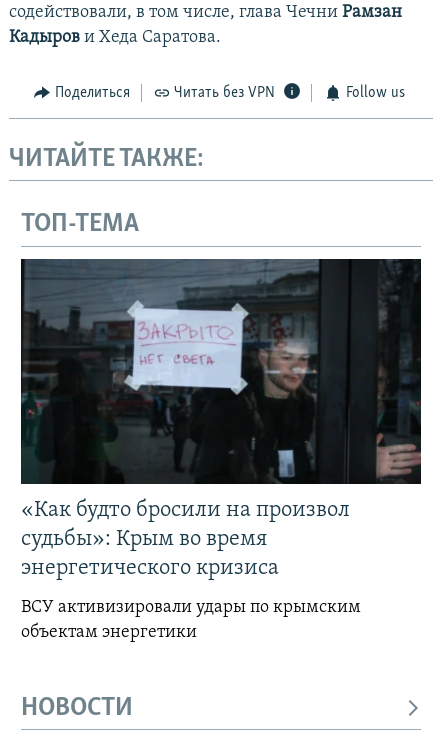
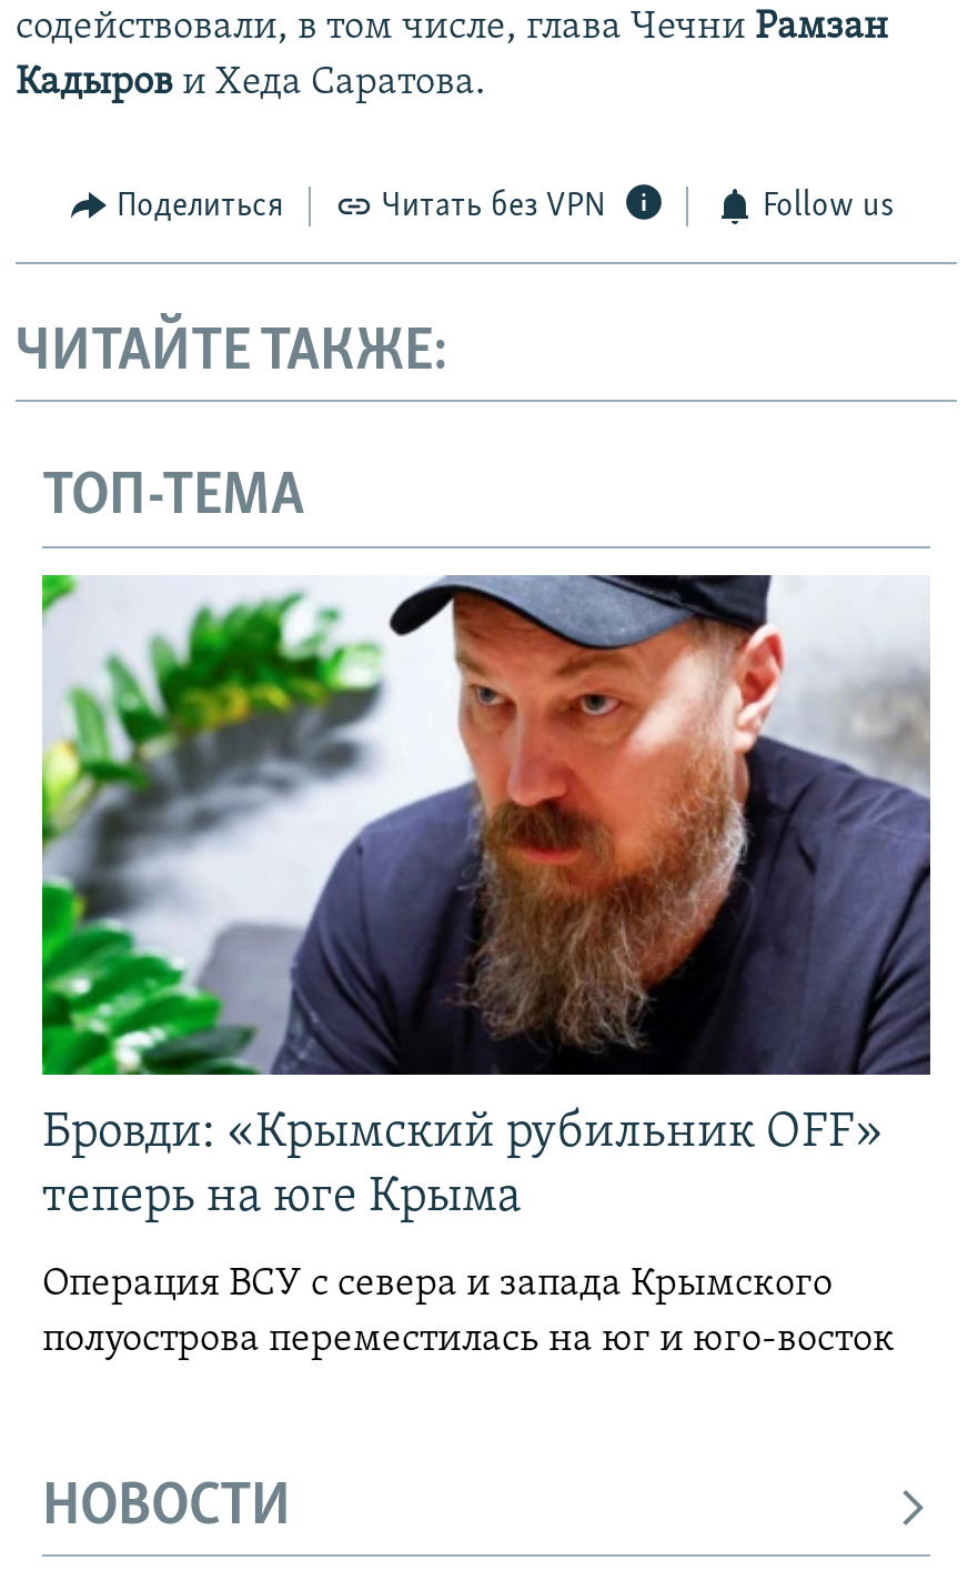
- [image]
- «Как будто бросили на произвол
- судьбы»: Крым во время
- энергетического кризиса
+ [image]
+ Бровди: «Крымский рубильник OFF»
+ теперь на юге Крыма

- ВСУ активизировали удары по крымским
- объектам энергетики
+ Операция ВСУ с севера и запада Крымского
+ полуострова переместилась на юг и юго-восток
